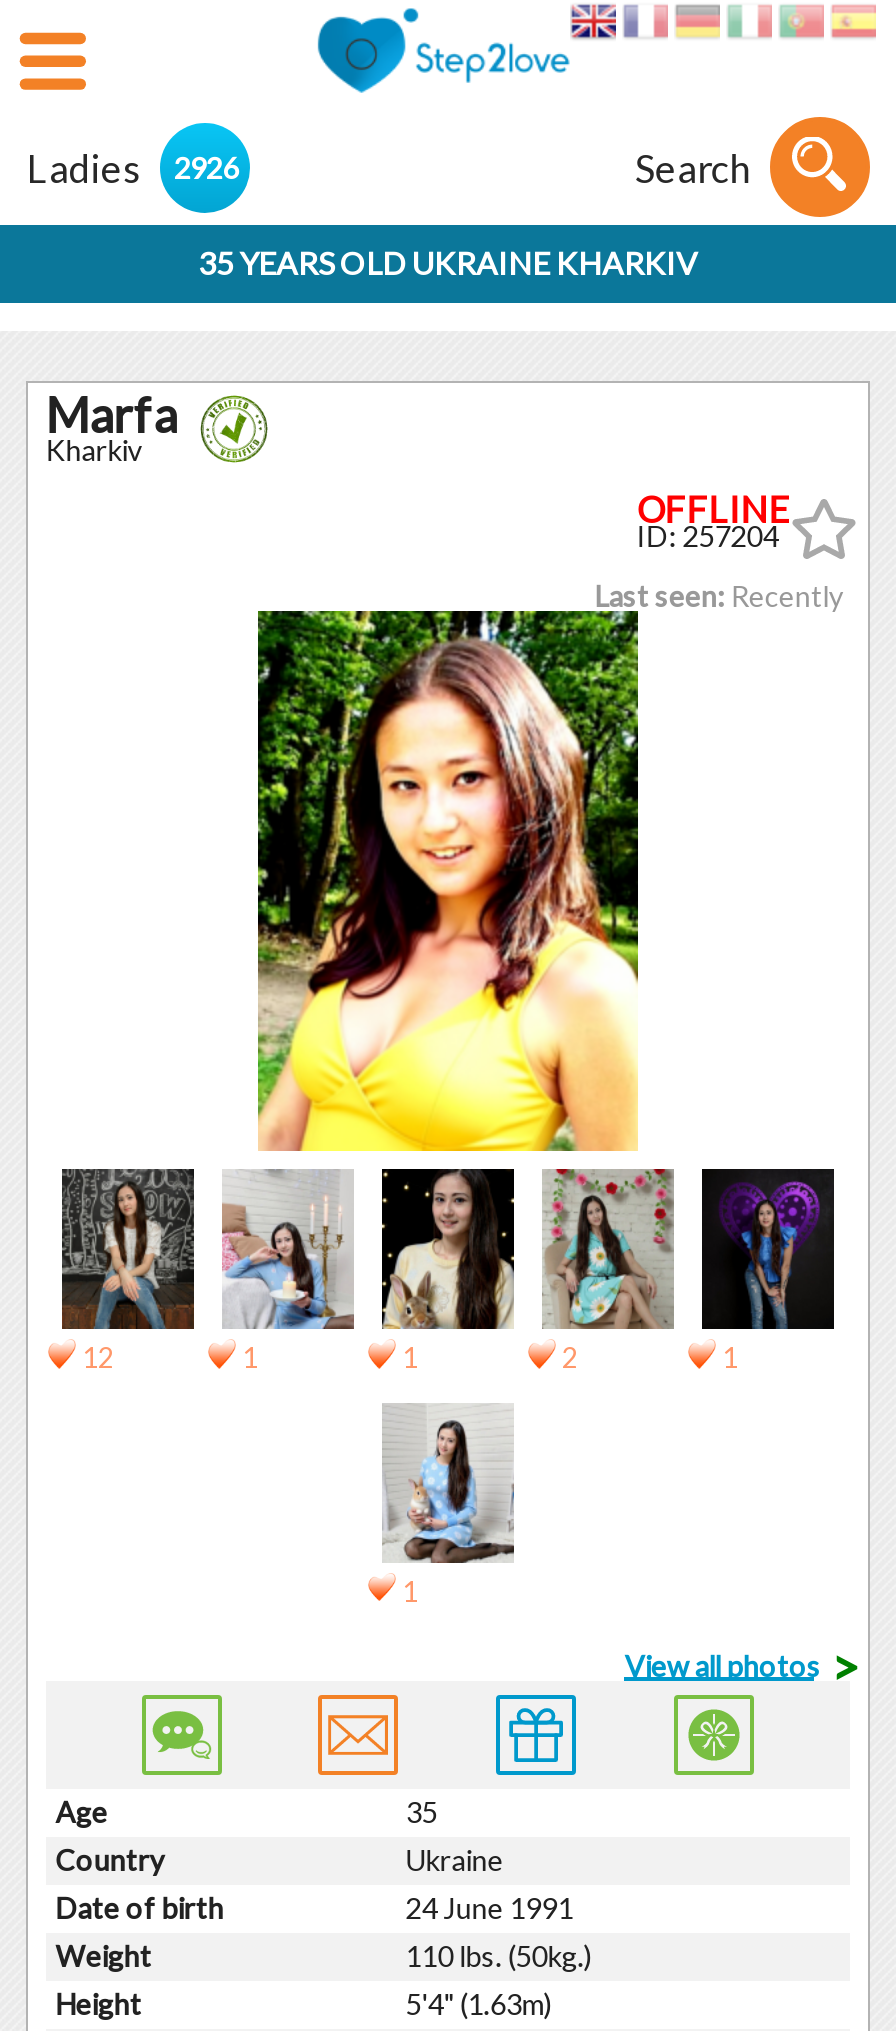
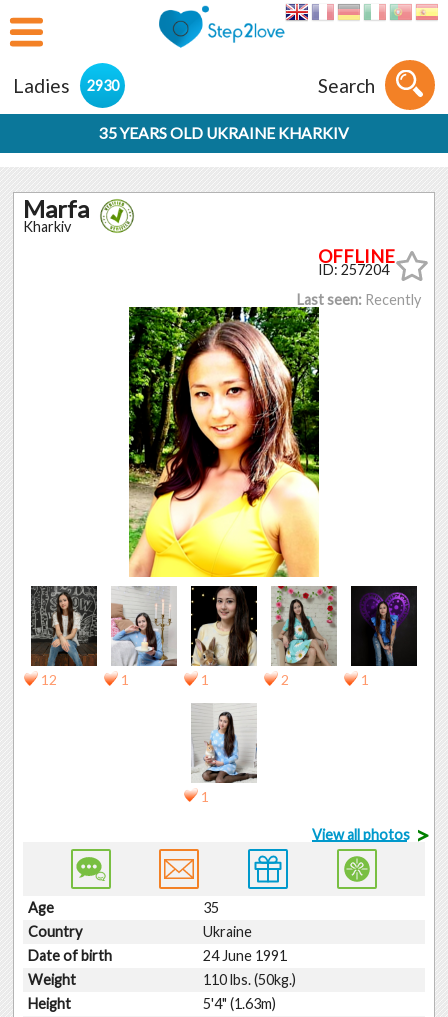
- Ladies 2926
+ Ladies 2930
